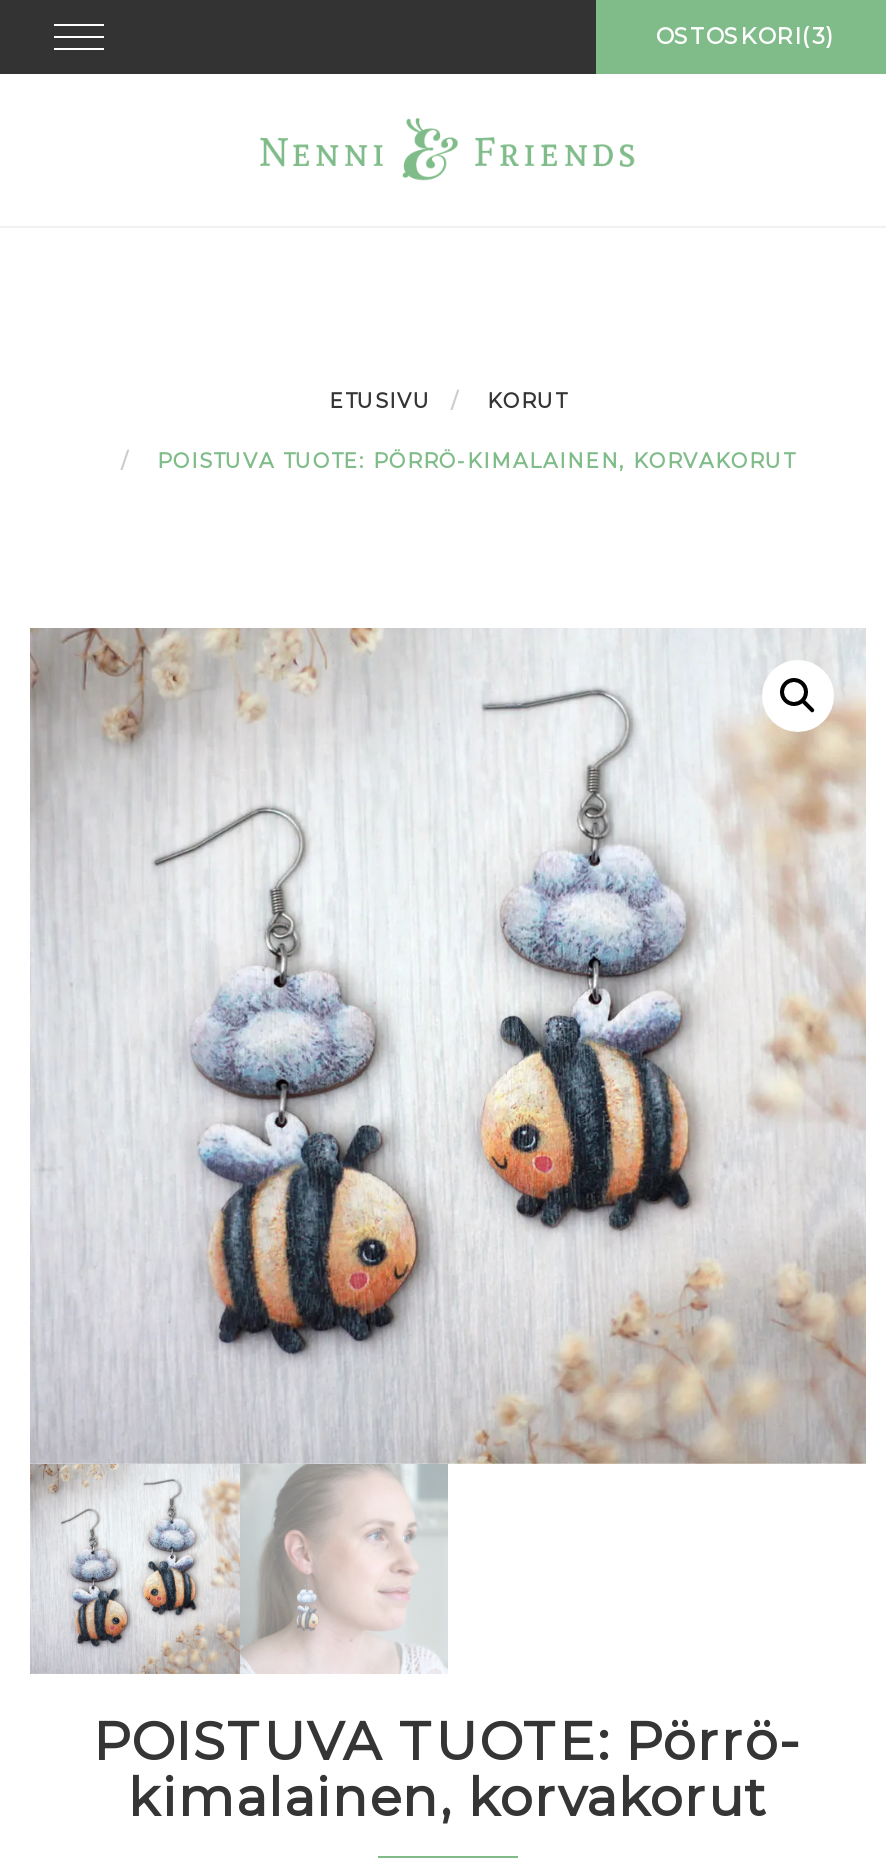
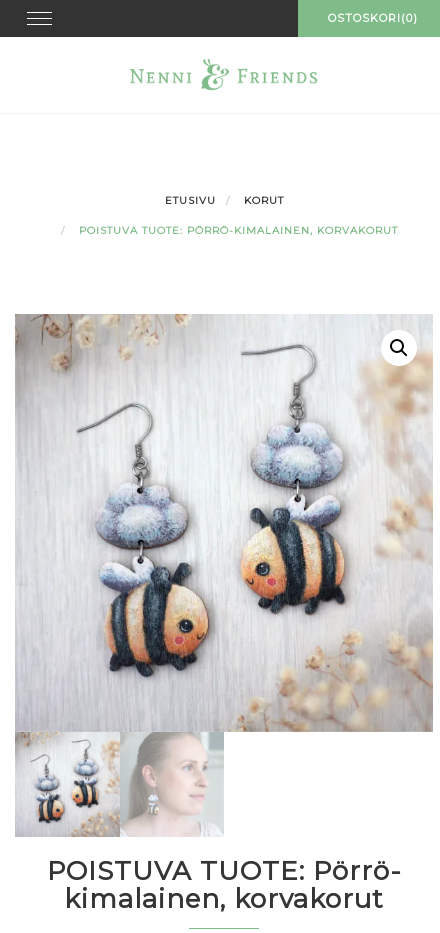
- OSTOSKORI(3)
+ OSTOSKORI(0)
